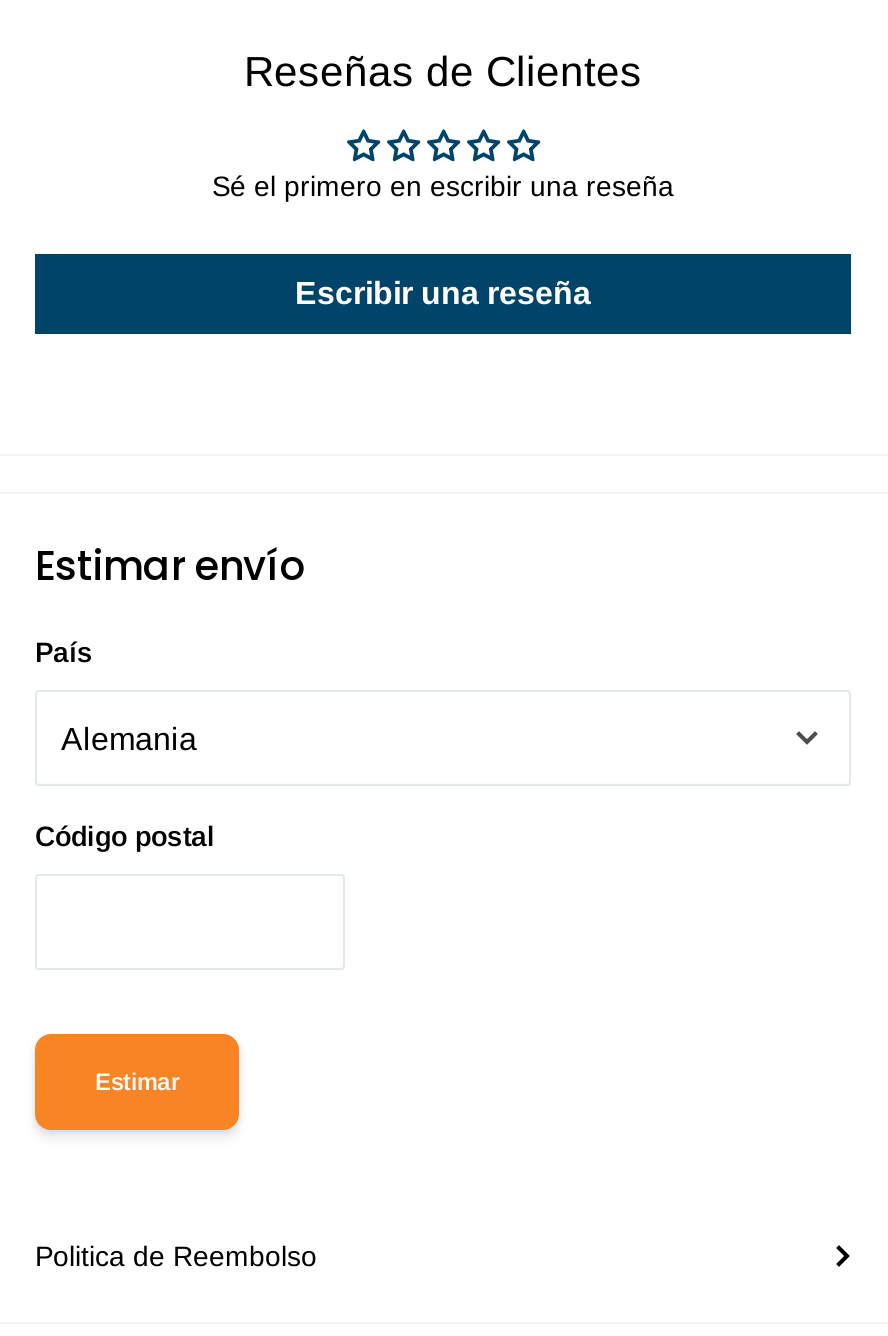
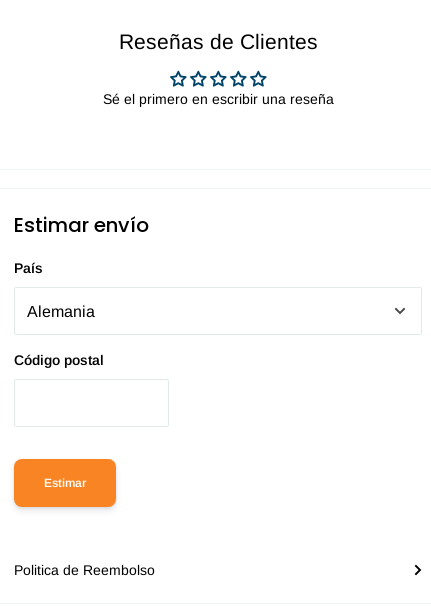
- Escribir una reseña
